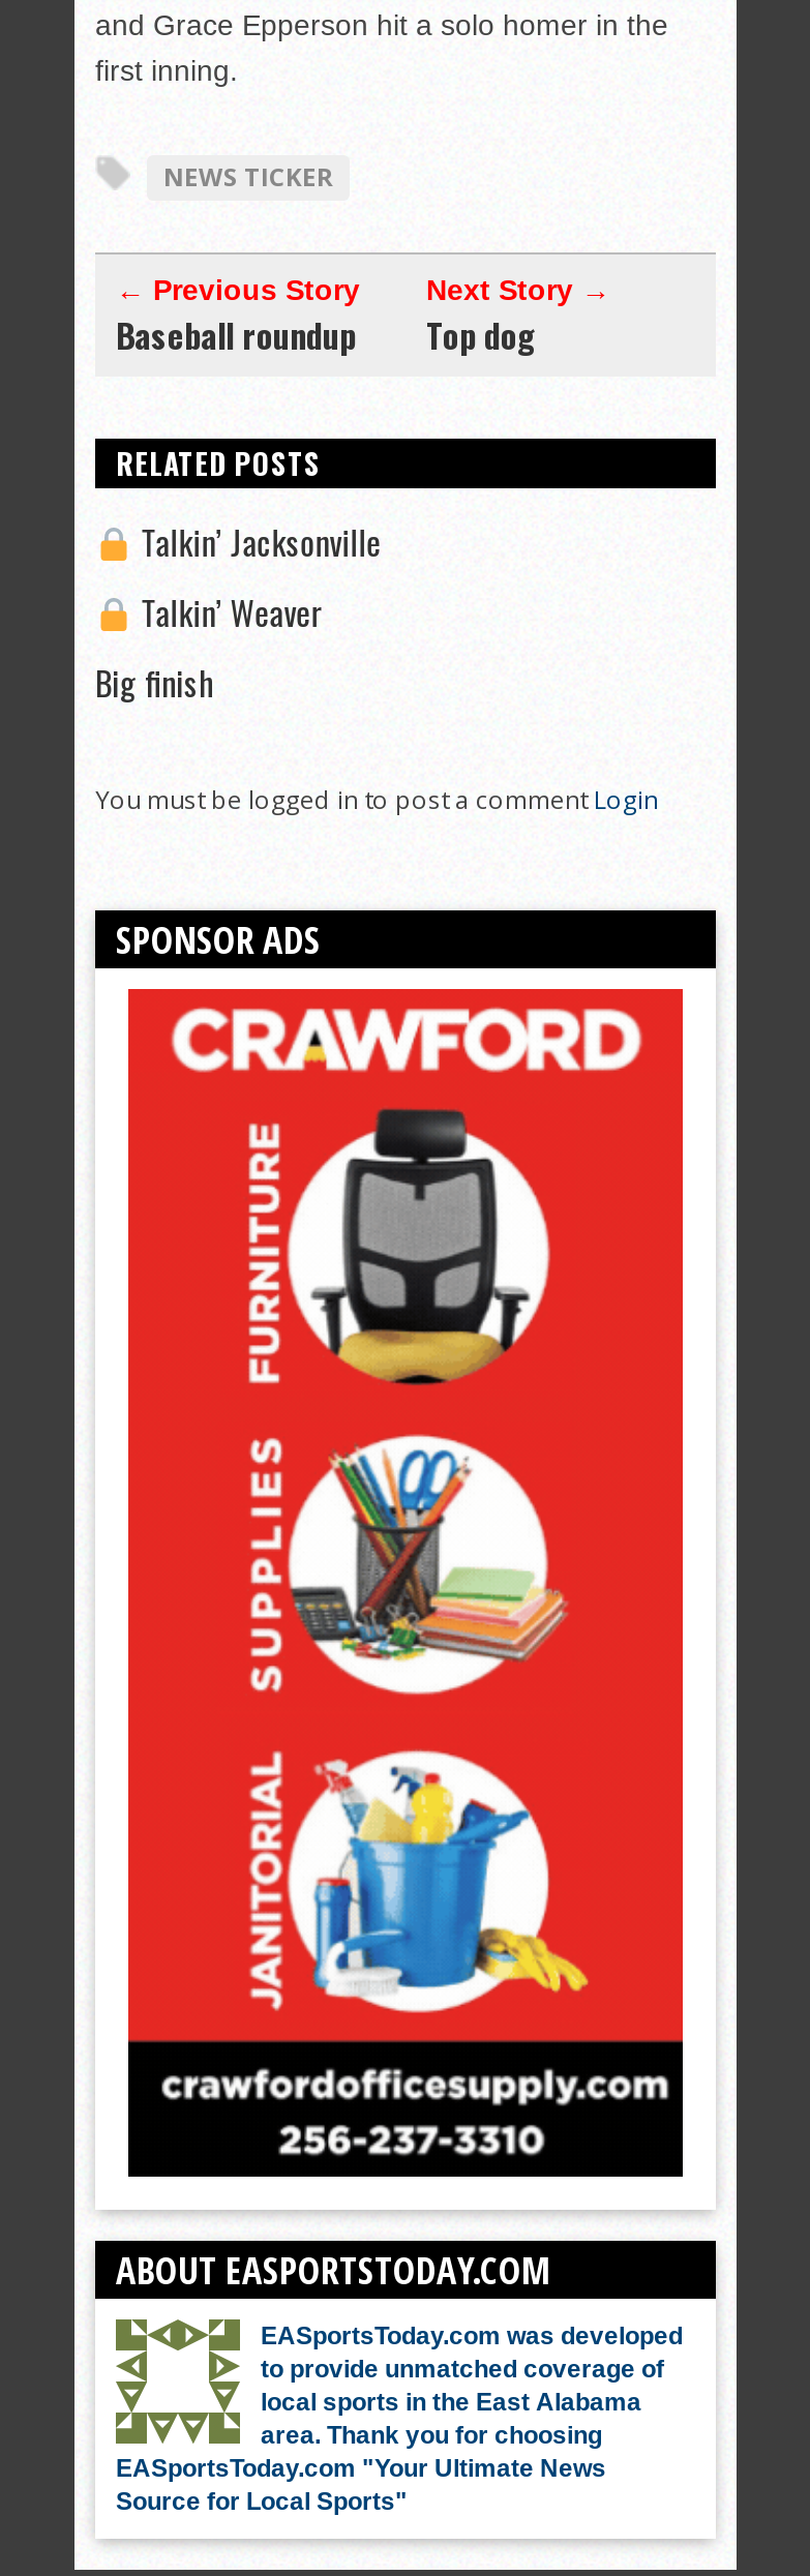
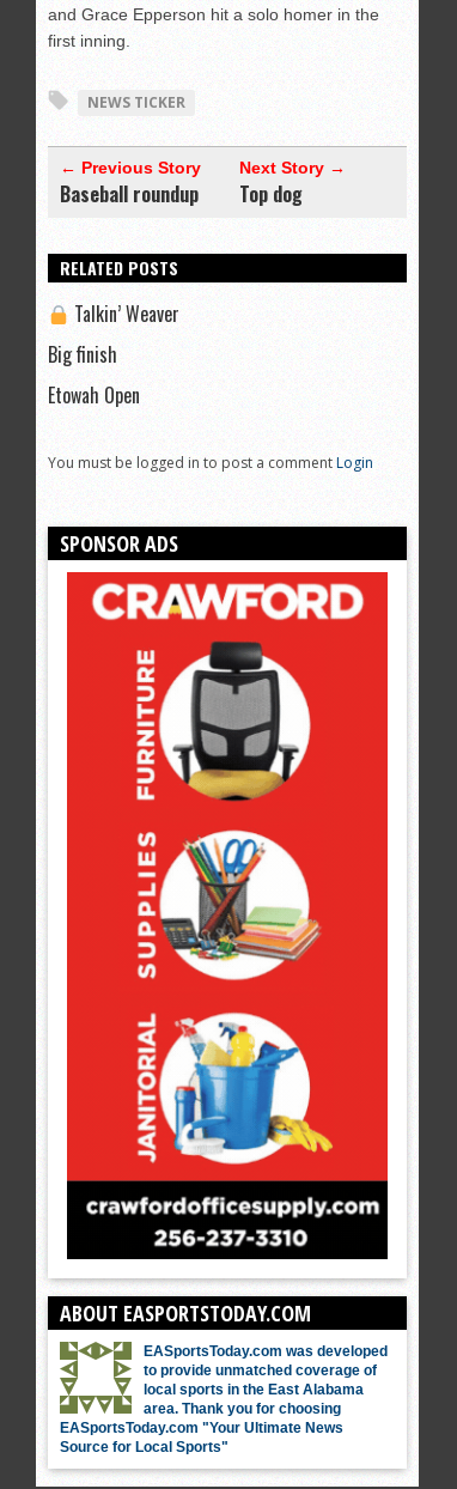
- Talkin’ Jacksonville

moved up: Talkin’ Weaver | Big finish

+ Etowah Open
